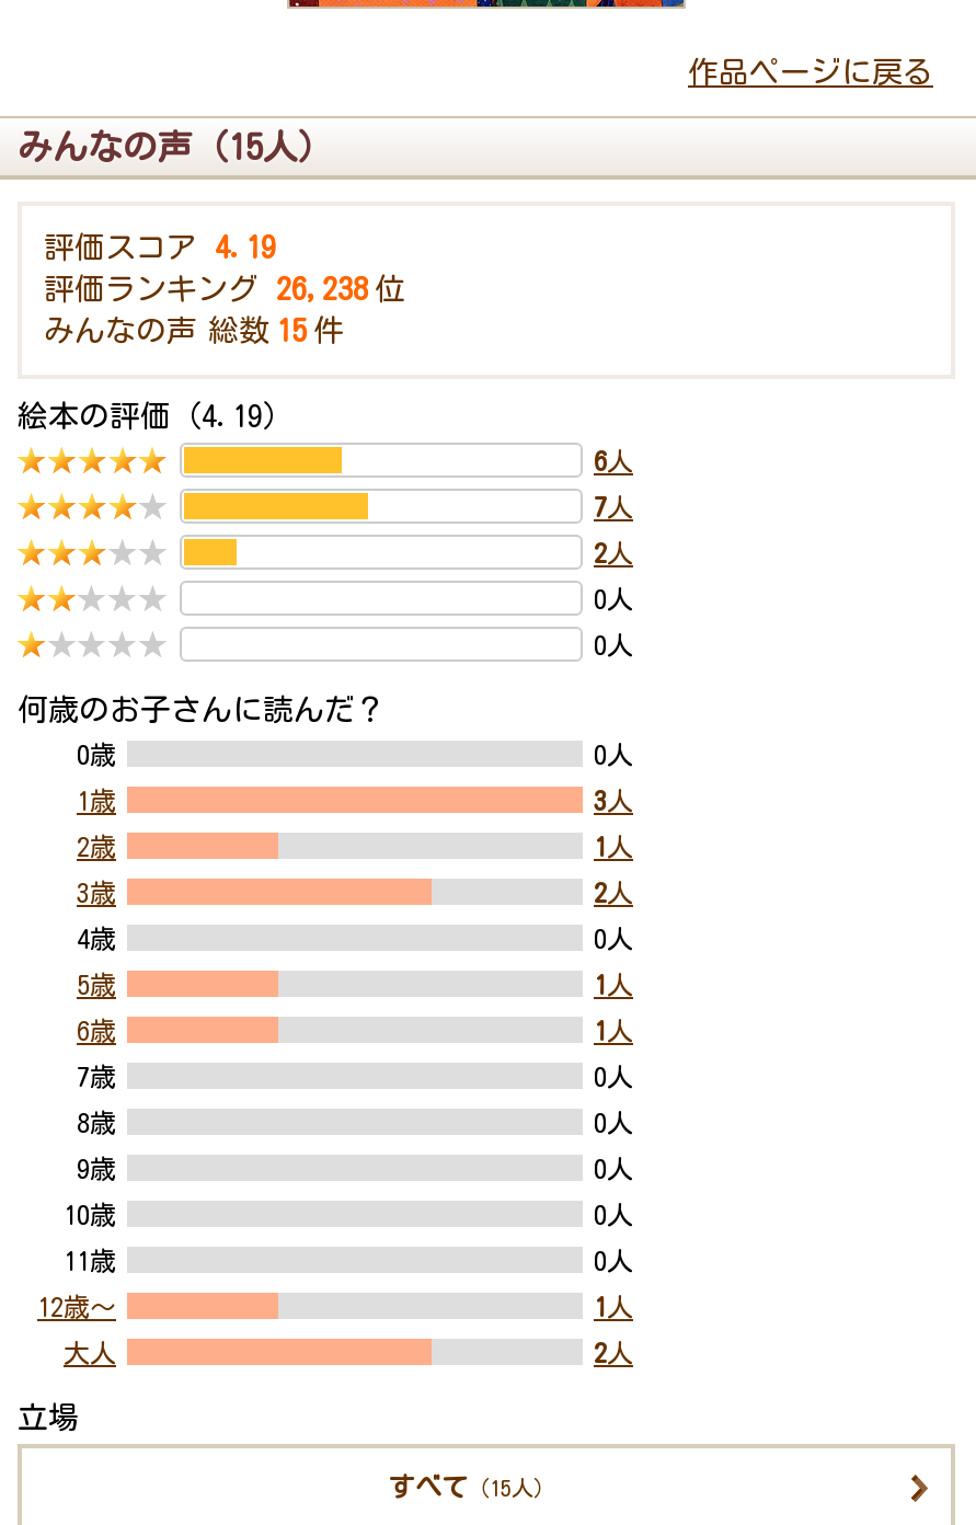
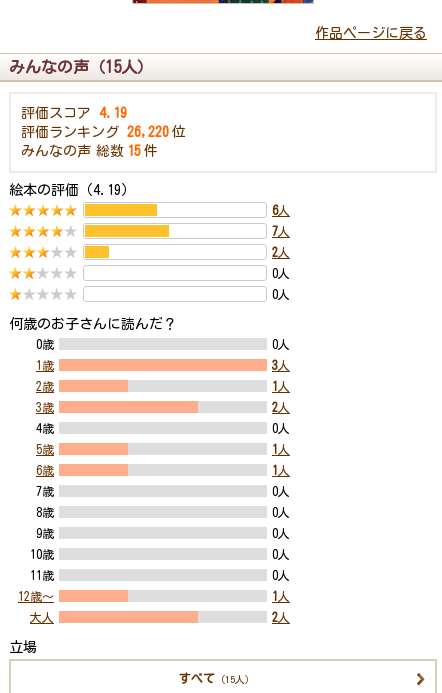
- 評価ランキング 26,238 位
+ 評価ランキング 26,220 位
